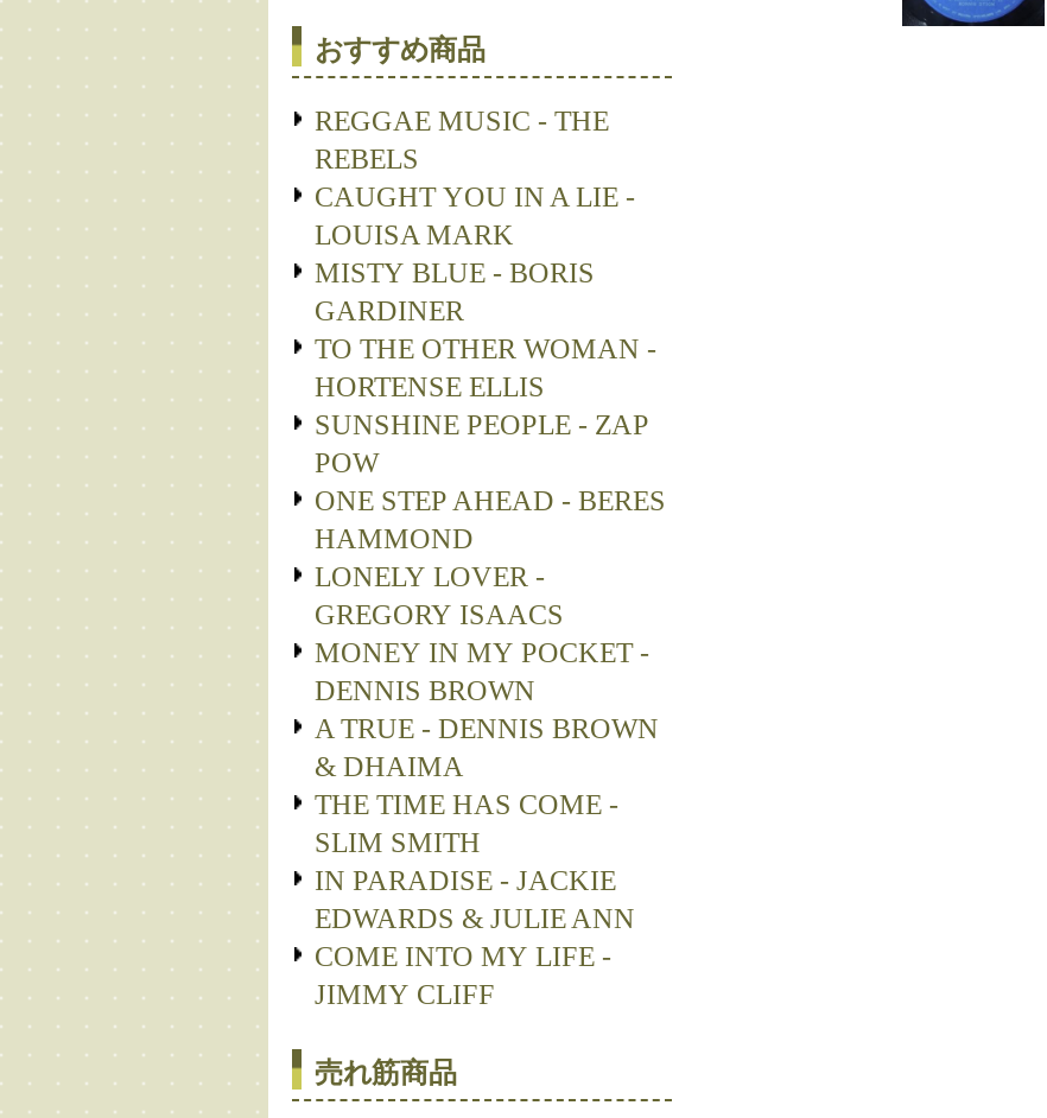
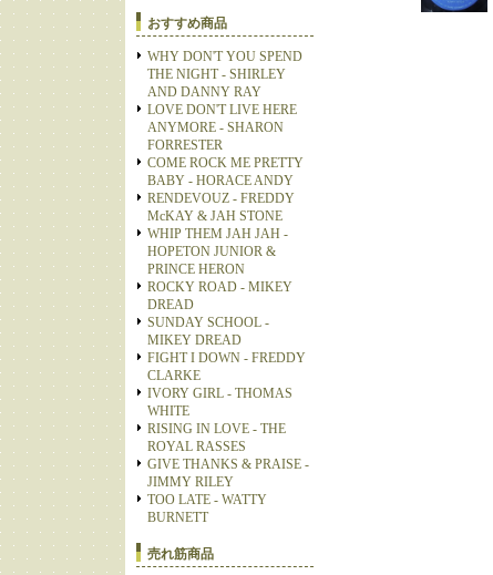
- REGGAE MUSIC - THE
- REBELS
- CAUGHT YOU IN A LIE -
- LOUISA MARK
- MISTY BLUE - BORIS
- GARDINER
- TO THE OTHER WOMAN -
- HORTENSE ELLIS
- SUNSHINE PEOPLE - ZAP
- POW
- ONE STEP AHEAD - BERES
- HAMMOND
- LONELY LOVER -
- GREGORY ISAACS
- MONEY IN MY POCKET -
- DENNIS BROWN
- A TRUE - DENNIS BROWN
- & DHAIMA
- THE TIME HAS COME -
- SLIM SMITH
- IN PARADISE - JACKIE
- EDWARDS & JULIE ANN
- COME INTO MY LIFE -
- JIMMY CLIFF
+ WHY DON'T YOU SPEND
+ THE NIGHT - SHIRLEY
+ AND DANNY RAY
+ LOVE DON'T LIVE HERE
+ ANYMORE - SHARON
+ FORRESTER
+ COME ROCK ME PRETTY
+ BABY - HORACE ANDY
+ RENDEVOUZ - FREDDY
+ McKAY & JAH STONE
+ WHIP THEM JAH JAH -
+ HOPETON JUNIOR &
+ PRINCE HERON
+ ROCKY ROAD - MIKEY
+ DREAD
+ SUNDAY SCHOOL -
+ MIKEY DREAD
+ FIGHT I DOWN - FREDDY
+ CLARKE
+ IVORY GIRL - THOMAS
+ WHITE
+ RISING IN LOVE - THE
+ ROYAL RASSES
+ GIVE THANKS & PRAISE -
+ JIMMY RILEY
+ TOO LATE - WATTY
+ BURNETT
